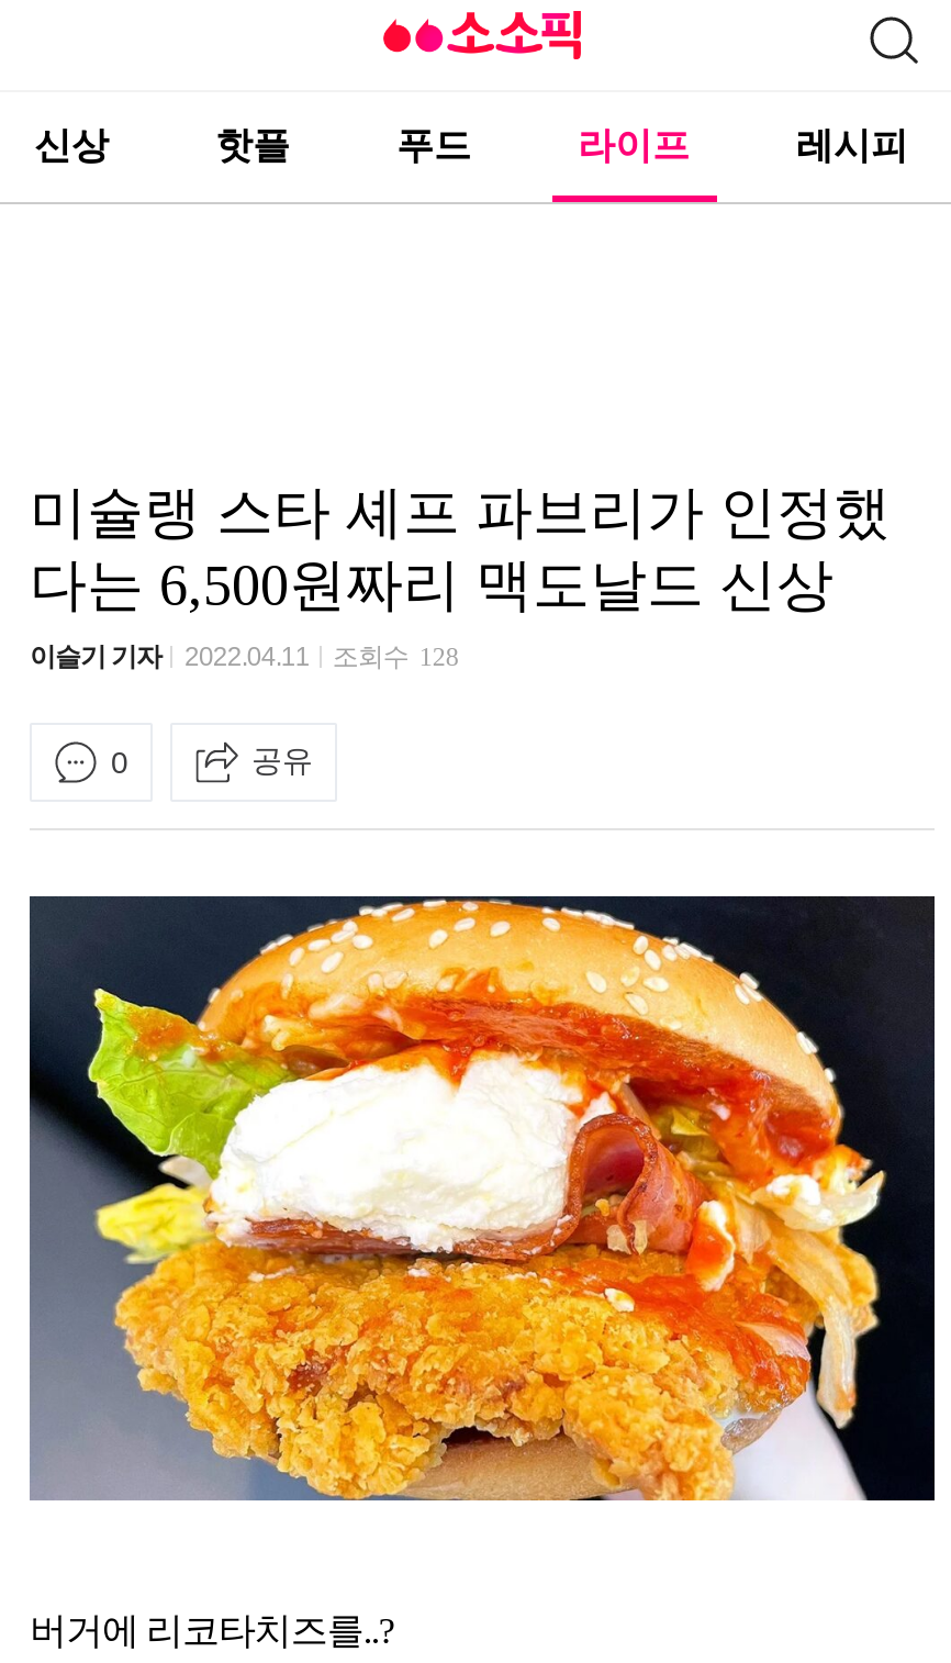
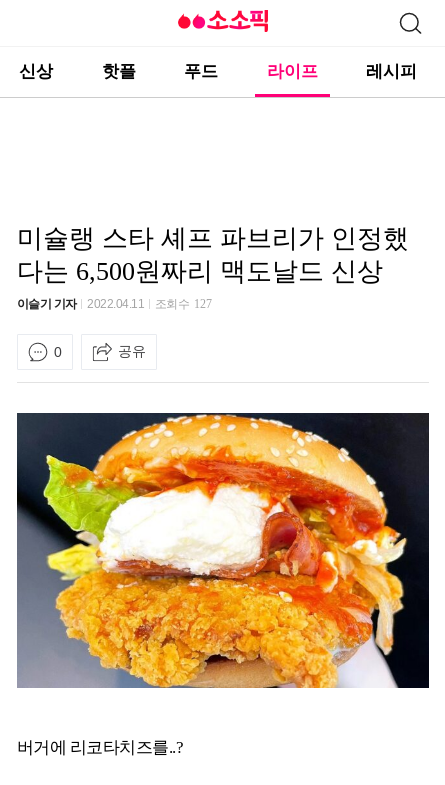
- 이슬기 기자 2022.04.11 조회수 128
+ 이슬기 기자 2022.04.11 조회수 127
